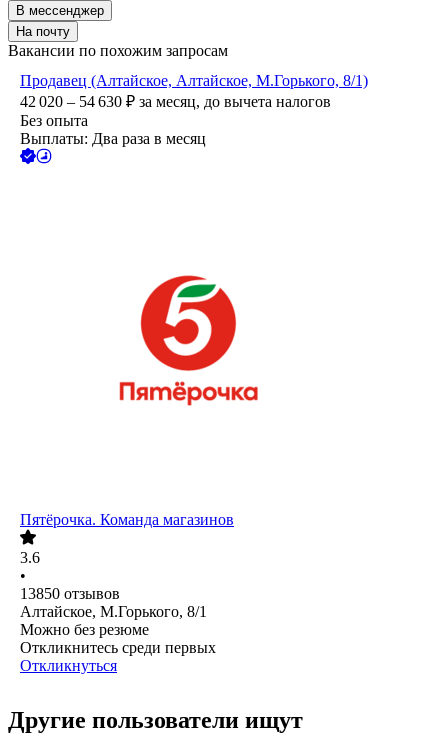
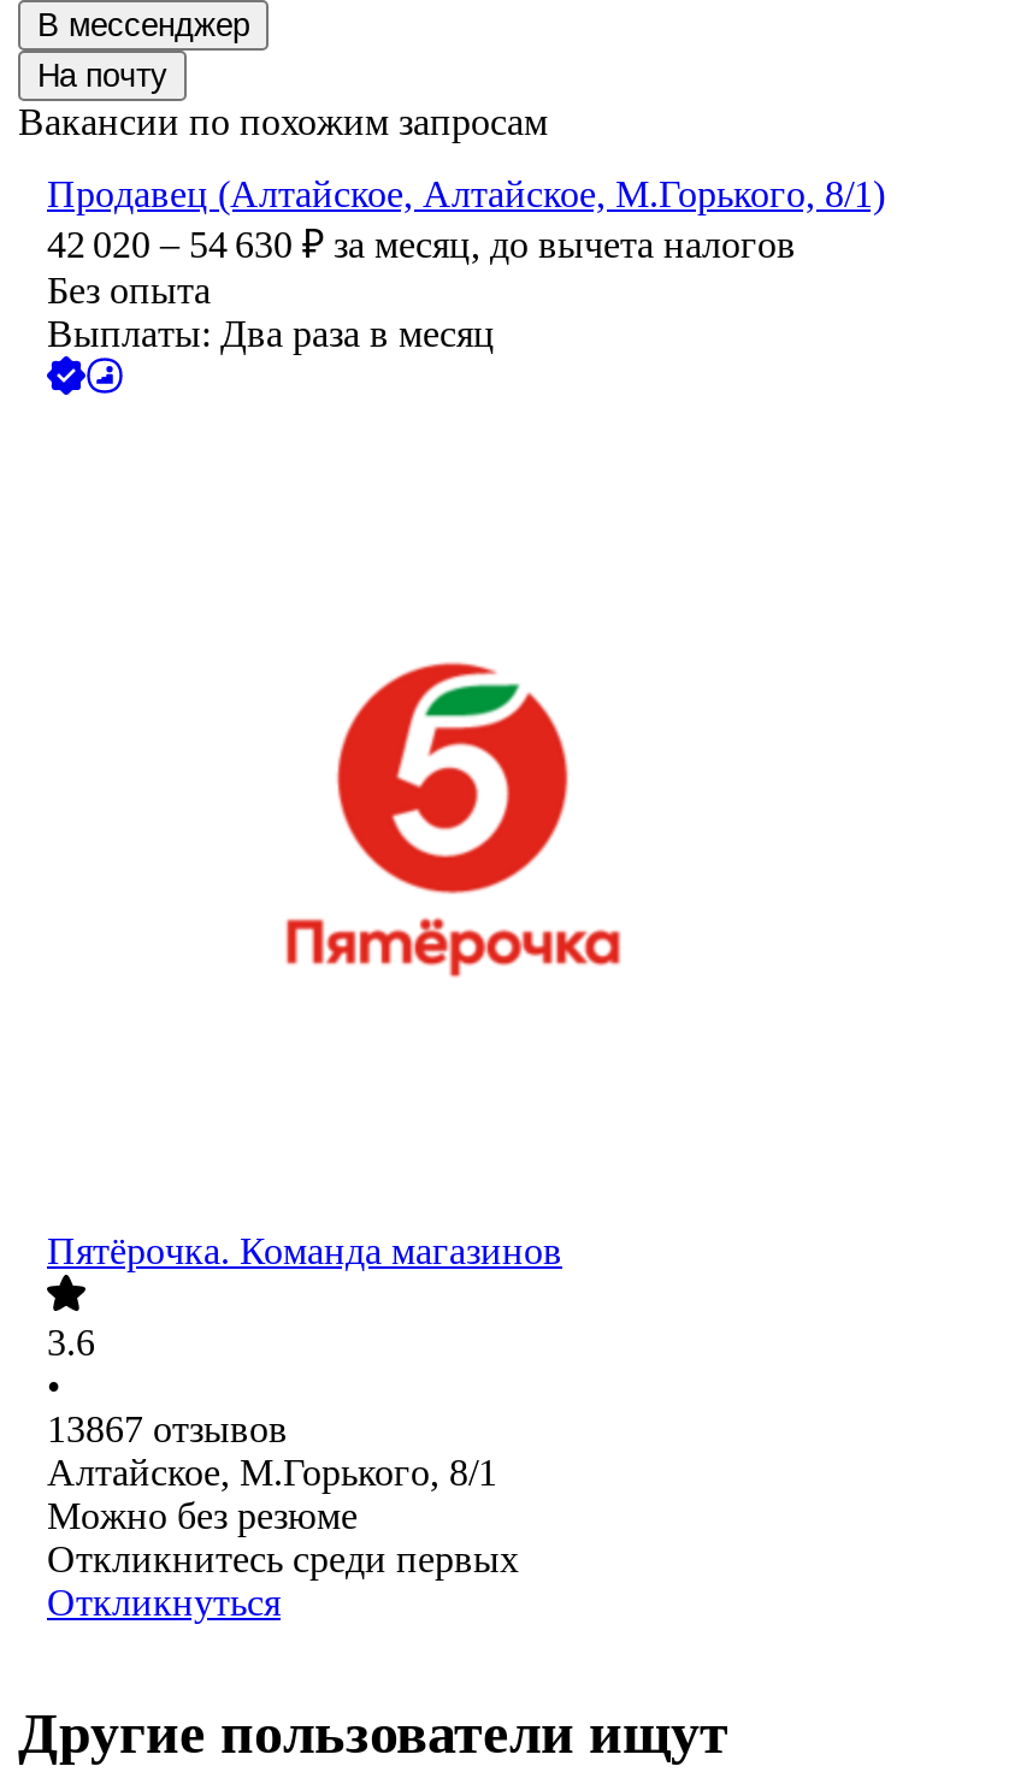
- 13850 отзывов
+ 13867 отзывов
